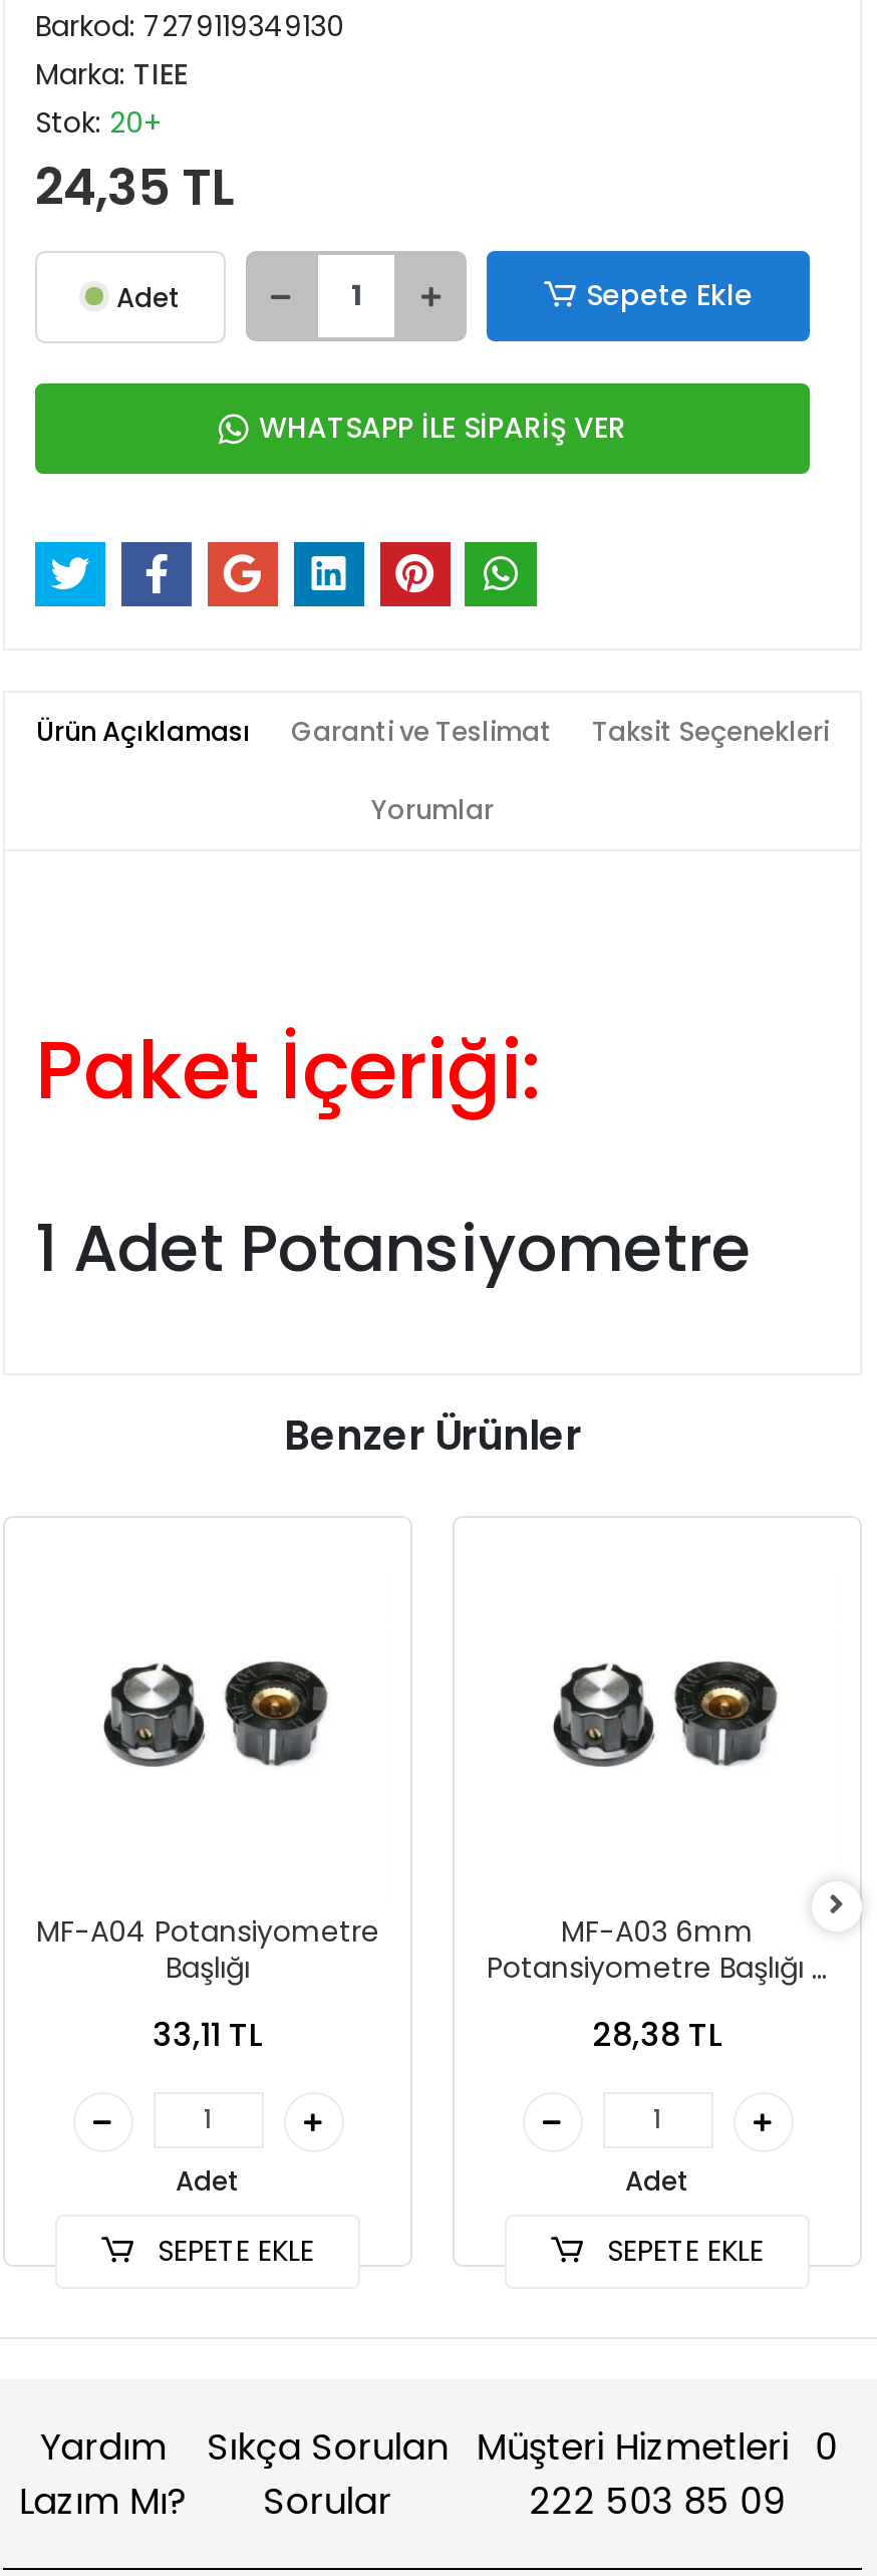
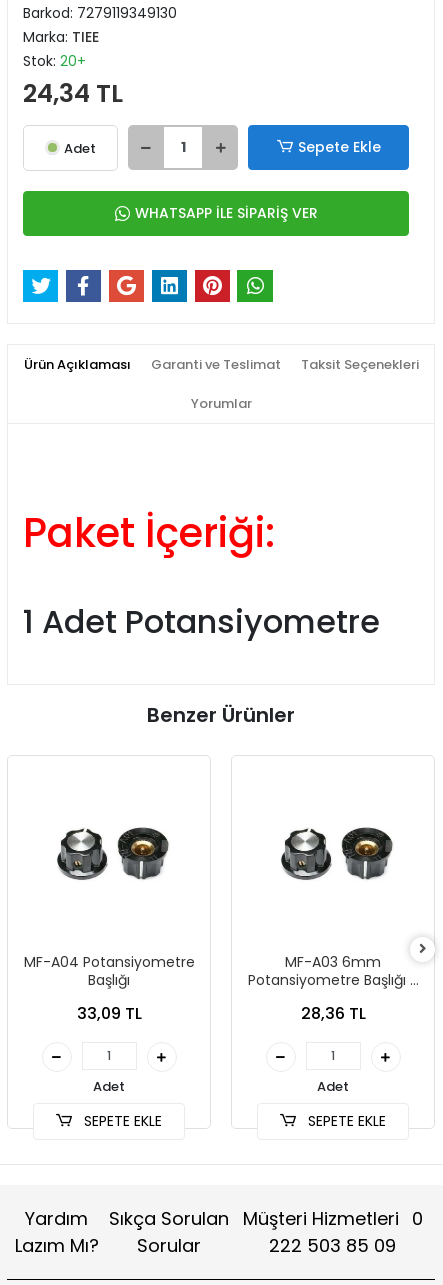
- 24,35 TL
+ 24,34 TL

- 33,11 TL
+ 33,09 TL

- 28,38 TL
+ 28,36 TL
